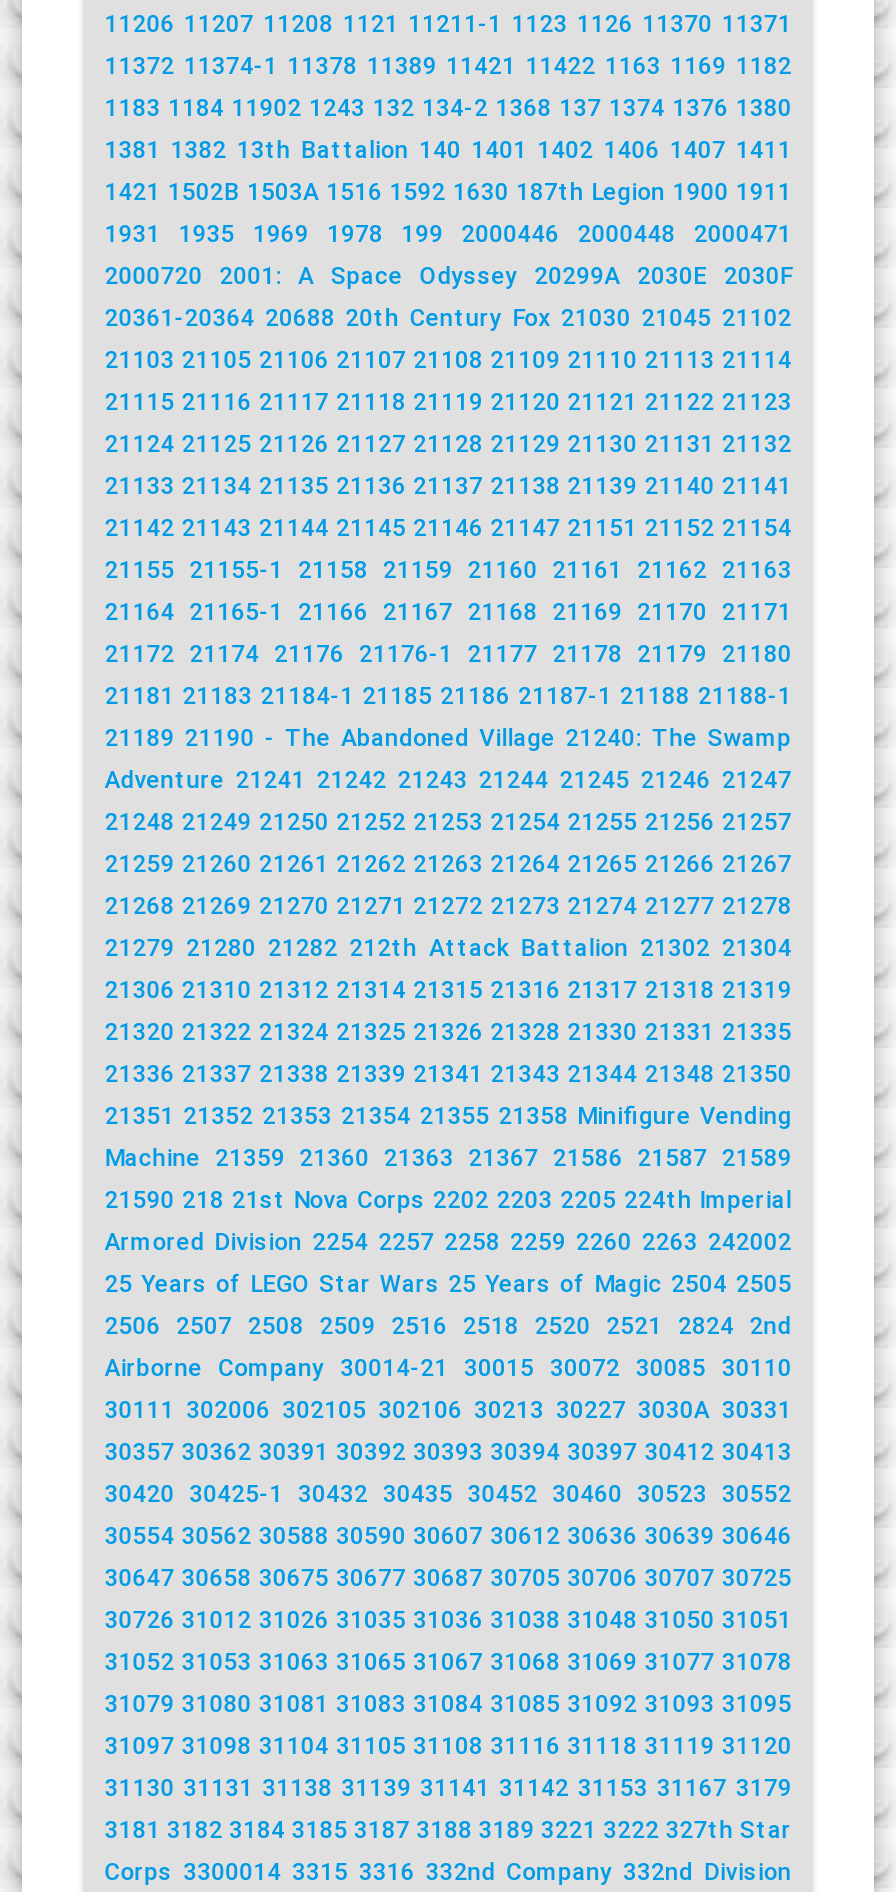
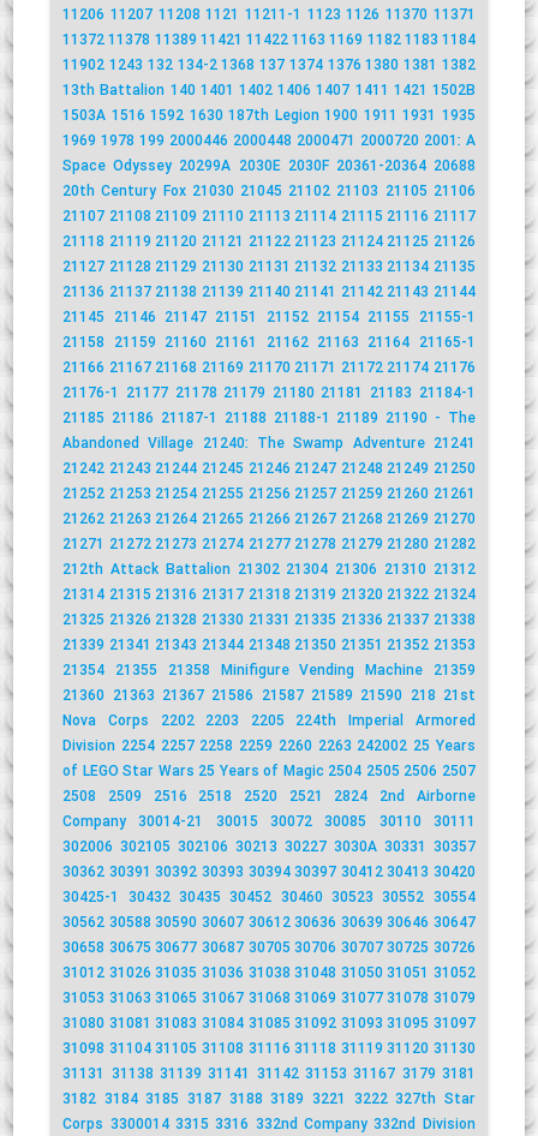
- 11372 11374-1 11378 11389 11421 11422 1163 1169 1182
- 1183 1184 11902 1243 132 134-2 1368 137 1374 1376 1380
- 1381 1382 13th Battalion 140 1401 1402 1406 1407 1411
- 1421 1502B 1503A 1516 1592 1630 187th Legion 1900 1911
- 1931 1935 1969 1978 199 2000446 2000448 2000471
- 2000720 2001: A Space Odyssey 20299A 2030E 2030F
- 20361-20364 20688 20th Century Fox 21030 21045 21102
- 21103 21105 21106 21107 21108 21109 21110 21113 21114
- 21115 21116 21117 21118 21119 21120 21121 21122 21123
- 21124 21125 21126 21127 21128 21129 21130 21131 21132
- 21133 21134 21135 21136 21137 21138 21139 21140 21141
- 21142 21143 21144 21145 21146 21147 21151 21152 21154
- 21155 21155-1 21158 21159 21160 21161 21162 21163
- 21164 21165-1 21166 21167 21168 21169 21170 21171
- 21172 21174 21176 21176-1 21177 21178 21179 21180
- 21181 21183 21184-1 21185 21186 21187-1 21188 21188-1
- 21189 21190 - The Abandoned Village 21240: The Swamp
- Adventure 21241 21242 21243 21244 21245 21246 21247
- 21248 21249 21250 21252 21253 21254 21255 21256 21257
- 21259 21260 21261 21262 21263 21264 21265 21266 21267
- 21268 21269 21270 21271 21272 21273 21274 21277 21278
- 21279 21280 21282 212th Attack Battalion 21302 21304
- 21306 21310 21312 21314 21315 21316 21317 21318 21319
- 21320 21322 21324 21325 21326 21328 21330 21331 21335
- 21336 21337 21338 21339 21341 21343 21344 21348 21350
- 21351 21352 21353 21354 21355 21358 Minifigure Vending
- Machine 21359 21360 21363 21367 21586 21587 21589
- 21590 218 21st Nova Corps 2202 2203 2205 224th Imperial
- Armored Division 2254 2257 2258 2259 2260 2263 242002
- 25 Years of LEGO Star Wars 25 Years of Magic 2504 2505
- 2506 2507 2508 2509 2516 2518 2520 2521 2824 2nd
- Airborne Company 30014-21 30015 30072 30085 30110
- 30111 302006 302105 302106 30213 30227 3030A 30331
- 30357 30362 30391 30392 30393 30394 30397 30412 30413
- 30420 30425-1 30432 30435 30452 30460 30523 30552
- 30554 30562 30588 30590 30607 30612 30636 30639 30646
- 30647 30658 30675 30677 30687 30705 30706 30707 30725
- 30726 31012 31026 31035 31036 31038 31048 31050 31051
- 31052 31053 31063 31065 31067 31068 31069 31077 31078
- 31079 31080 31081 31083 31084 31085 31092 31093 31095
- 31097 31098 31104 31105 31108 31116 31118 31119 31120
- 31130 31131 31138 31139 31141 31142 31153 31167 3179
- 3181 3182 3184 3185 3187 3188 3189 3221 3222 327th Star
+ 11372 11378 11389 11421 11422 1163 1169 1182 1183 1184
+ 11902 1243 132 134-2 1368 137 1374 1376 1380 1381 1382
+ 13th Battalion 140 1401 1402 1406 1407 1411 1421 1502B
+ 1503A 1516 1592 1630 187th Legion 1900 1911 1931 1935
+ 1969 1978 199 2000446 2000448 2000471 2000720 2001: A
+ Space Odyssey 20299A 2030E 2030F 20361-20364 20688
+ 20th Century Fox 21030 21045 21102 21103 21105 21106
+ 21107 21108 21109 21110 21113 21114 21115 21116 21117
+ 21118 21119 21120 21121 21122 21123 21124 21125 21126
+ 21127 21128 21129 21130 21131 21132 21133 21134 21135
+ 21136 21137 21138 21139 21140 21141 21142 21143 21144
+ 21145 21146 21147 21151 21152 21154 21155 21155-1
+ 21158 21159 21160 21161 21162 21163 21164 21165-1
+ 21166 21167 21168 21169 21170 21171 21172 21174 21176
+ 21176-1 21177 21178 21179 21180 21181 21183 21184-1
+ 21185 21186 21187-1 21188 21188-1 21189 21190 - The
+ Abandoned Village 21240: The Swamp Adventure 21241
+ 21242 21243 21244 21245 21246 21247 21248 21249 21250
+ 21252 21253 21254 21255 21256 21257 21259 21260 21261
+ 21262 21263 21264 21265 21266 21267 21268 21269 21270
+ 21271 21272 21273 21274 21277 21278 21279 21280 21282
+ 212th Attack Battalion 21302 21304 21306 21310 21312
+ 21314 21315 21316 21317 21318 21319 21320 21322 21324
+ 21325 21326 21328 21330 21331 21335 21336 21337 21338
+ 21339 21341 21343 21344 21348 21350 21351 21352 21353
+ 21354 21355 21358 Minifigure Vending Machine 21359
+ 21360 21363 21367 21586 21587 21589 21590 218 21st
+ Nova Corps 2202 2203 2205 224th Imperial Armored
+ Division 2254 2257 2258 2259 2260 2263 242002 25 Years
+ of LEGO Star Wars 25 Years of Magic 2504 2505 2506 2507
+ 2508 2509 2516 2518 2520 2521 2824 2nd Airborne
+ Company 30014-21 30015 30072 30085 30110 30111
+ 302006 302105 302106 30213 30227 3030A 30331 30357
+ 30362 30391 30392 30393 30394 30397 30412 30413 30420
+ 30425-1 30432 30435 30452 30460 30523 30552 30554
+ 30562 30588 30590 30607 30612 30636 30639 30646 30647
+ 30658 30675 30677 30687 30705 30706 30707 30725 30726
+ 31012 31026 31035 31036 31038 31048 31050 31051 31052
+ 31053 31063 31065 31067 31068 31069 31077 31078 31079
+ 31080 31081 31083 31084 31085 31092 31093 31095 31097
+ 31098 31104 31105 31108 31116 31118 31119 31120 31130
+ 31131 31138 31139 31141 31142 31153 31167 3179 3181
+ 3182 3184 3185 3187 3188 3189 3221 3222 327th Star
